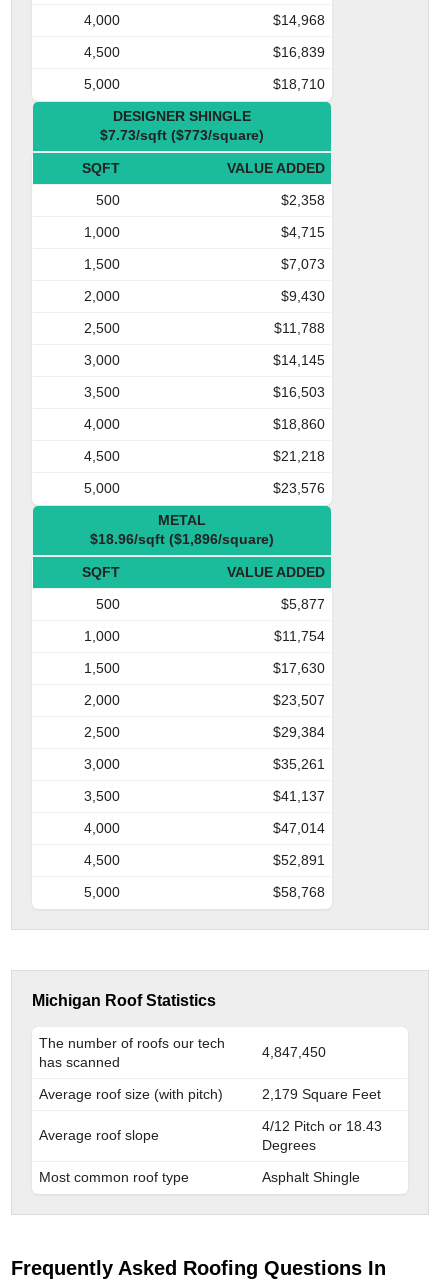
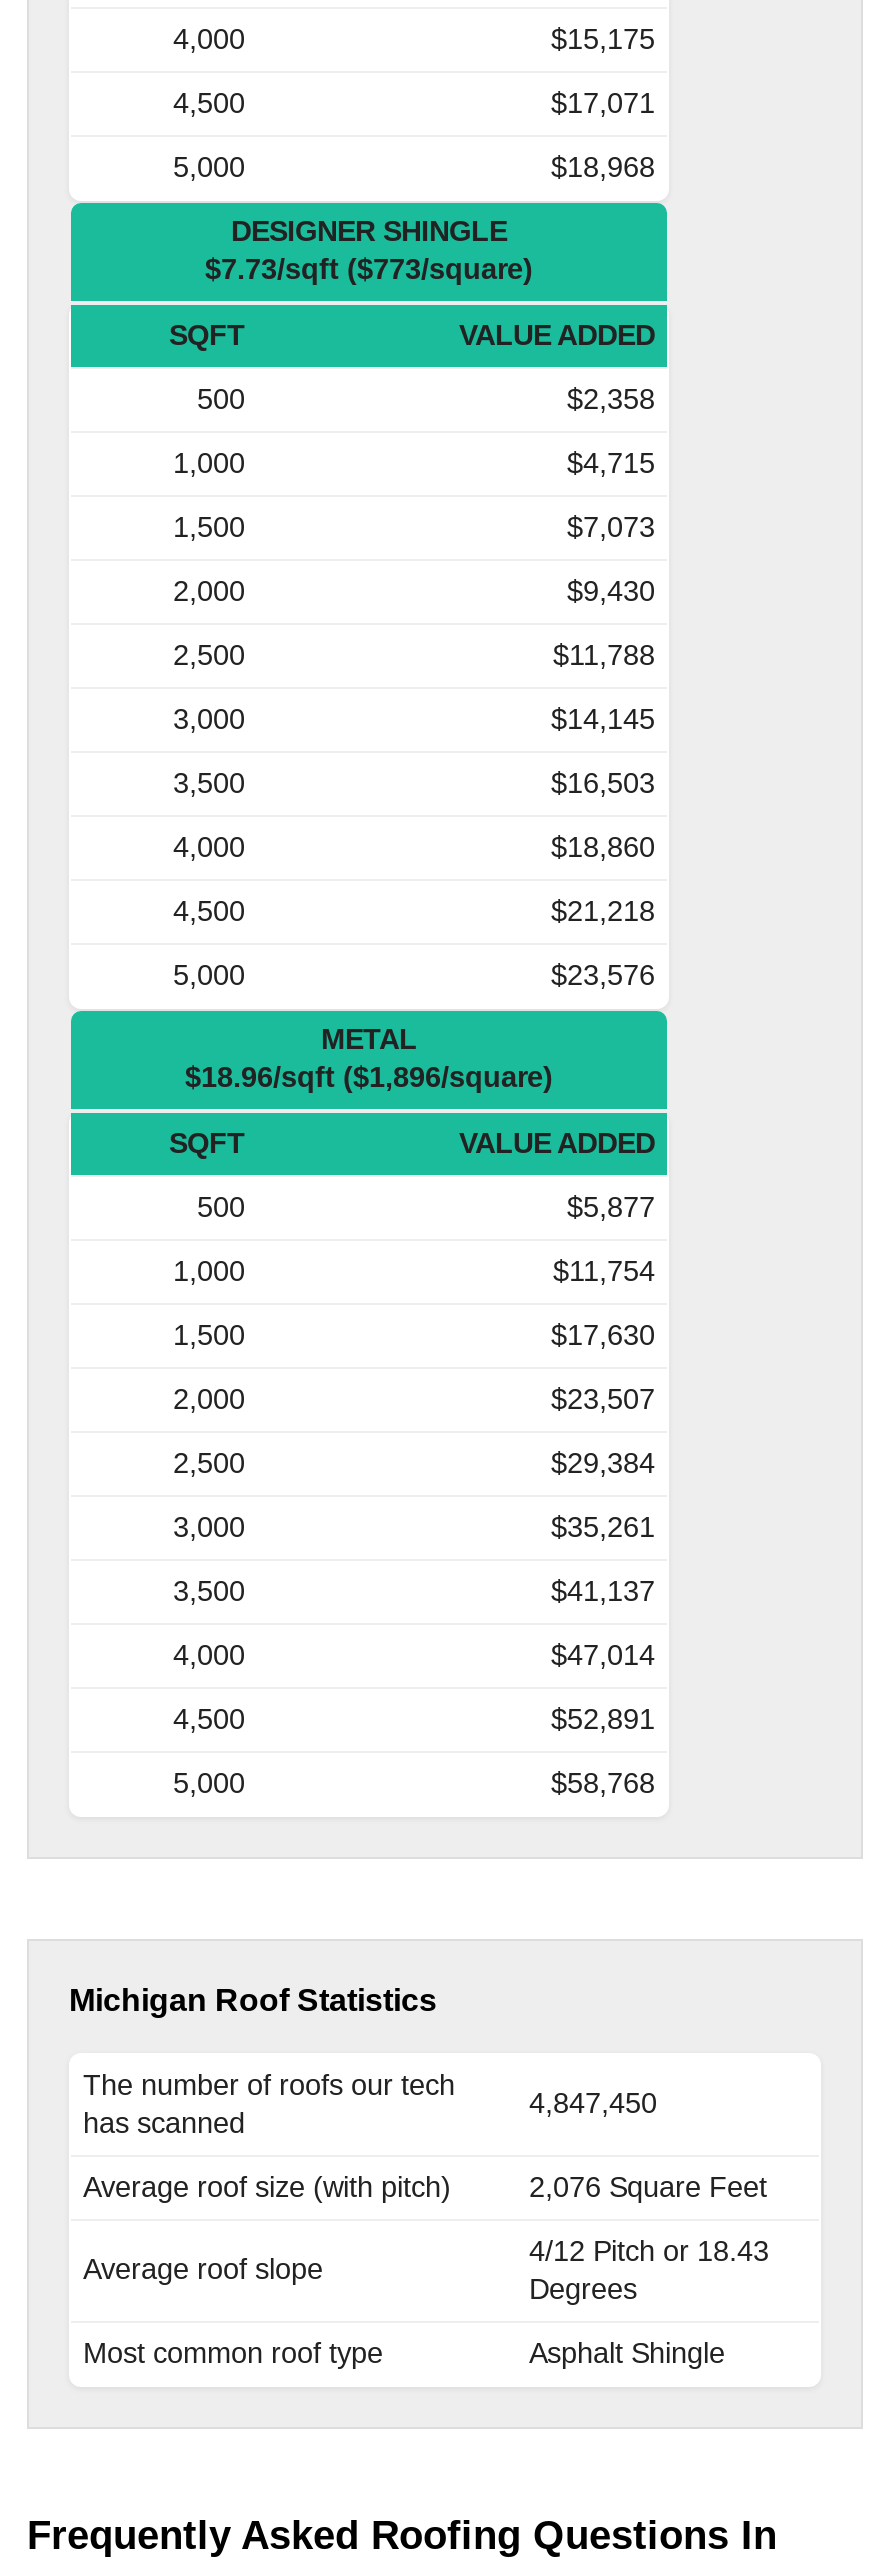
- $14,968
+ $15,175

- $16,839
+ $17,071

- $18,710
+ $18,968

- 2,179 Square Feet
+ 2,076 Square Feet
